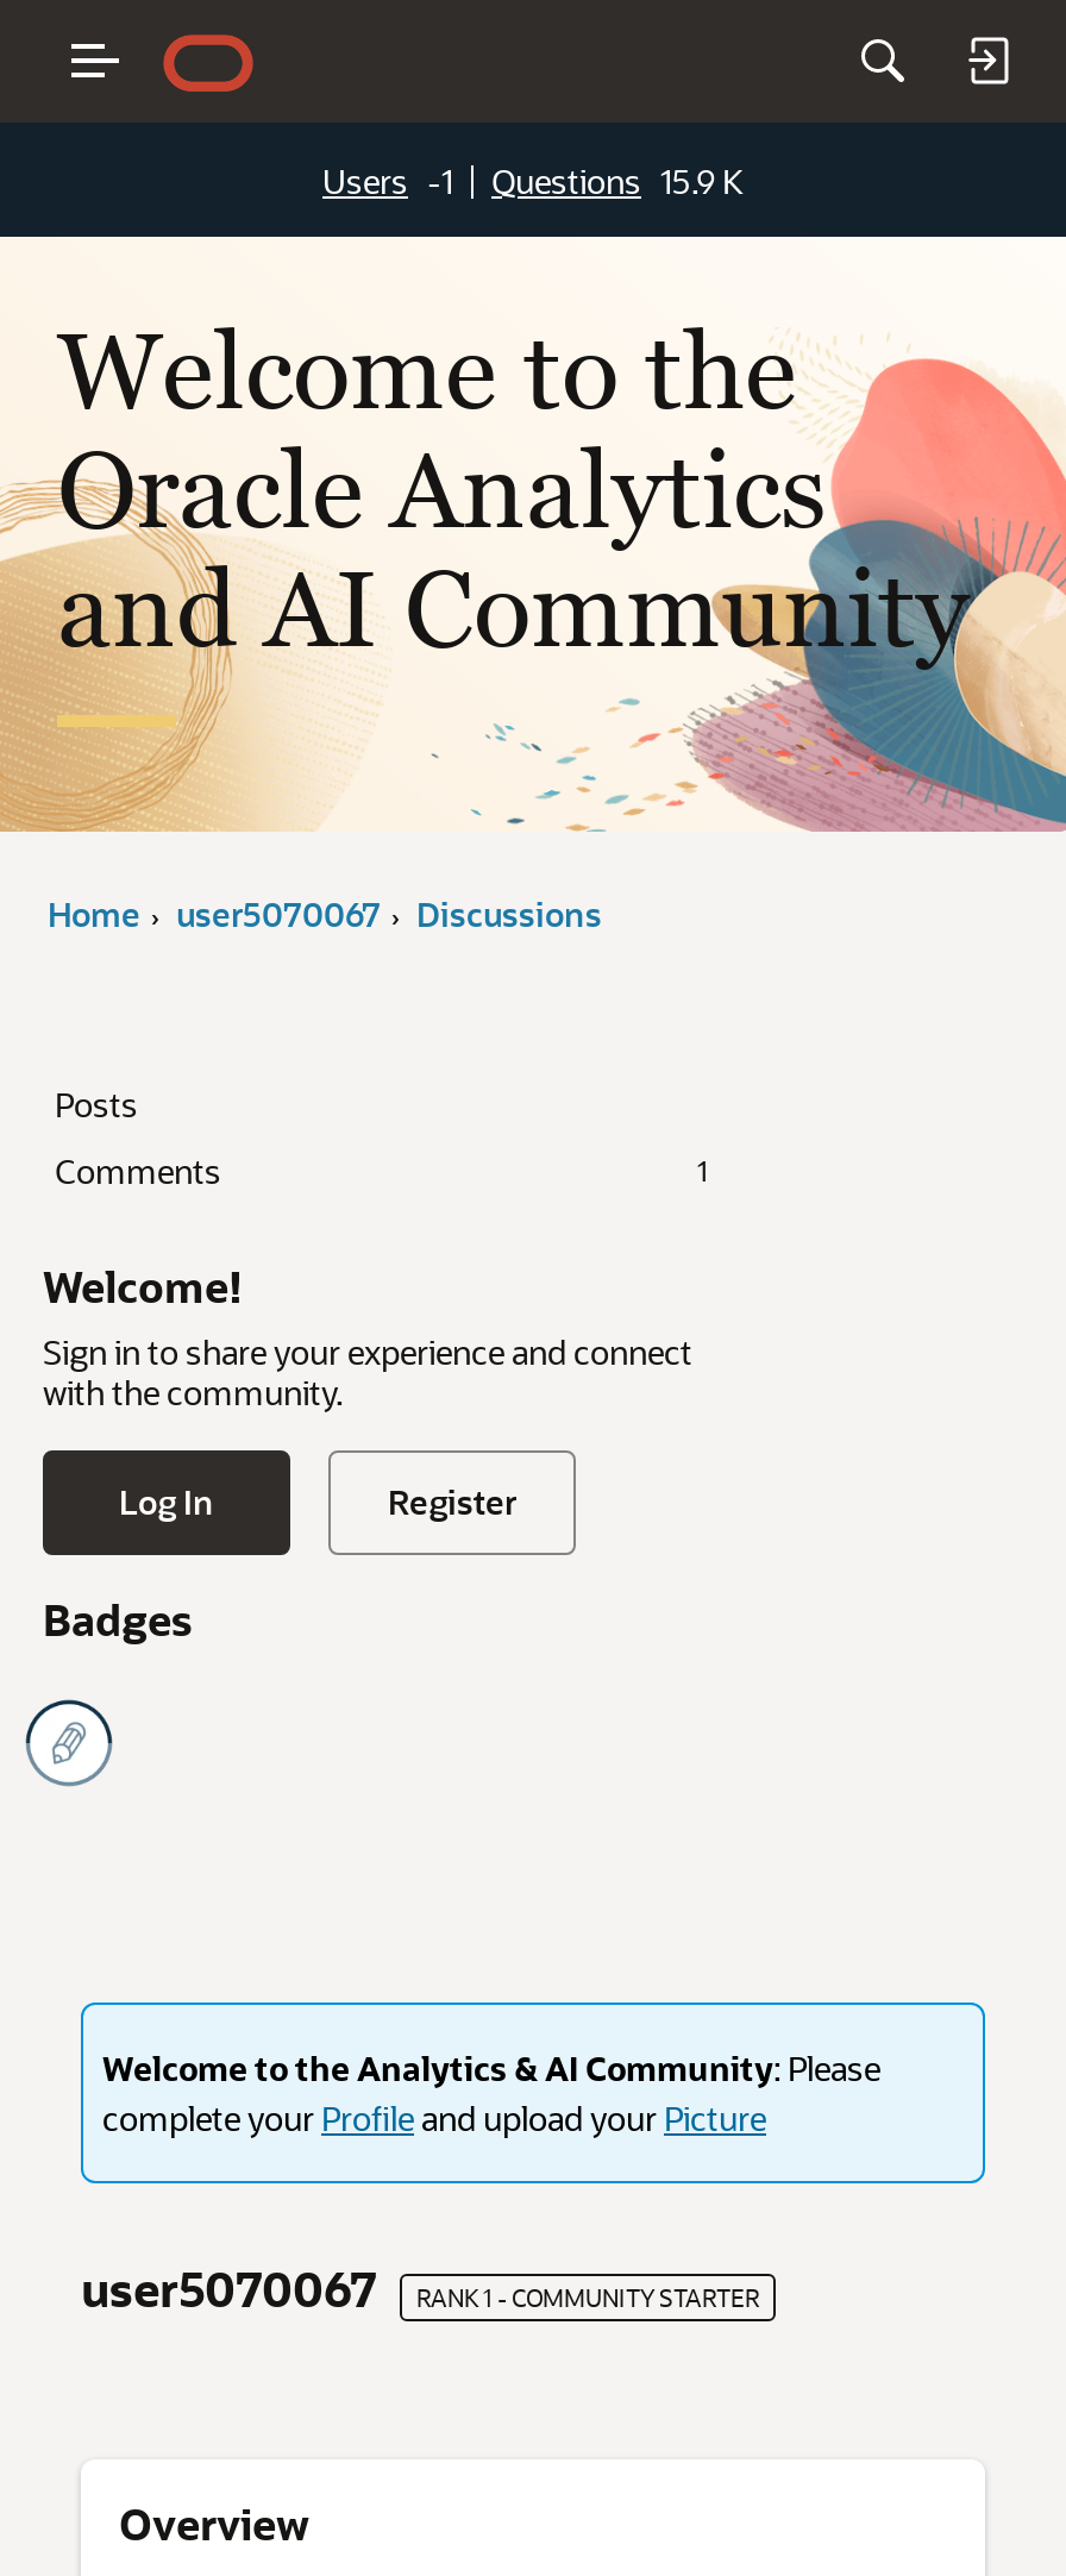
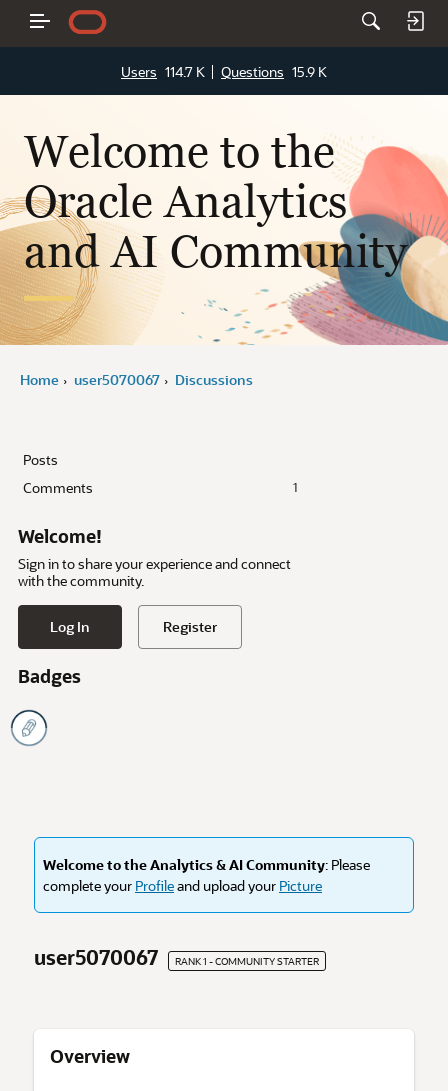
- Users -1 Questions 15.9 K
+ Users 114.7 K Questions 15.9 K
